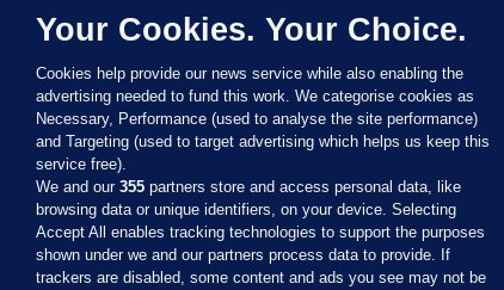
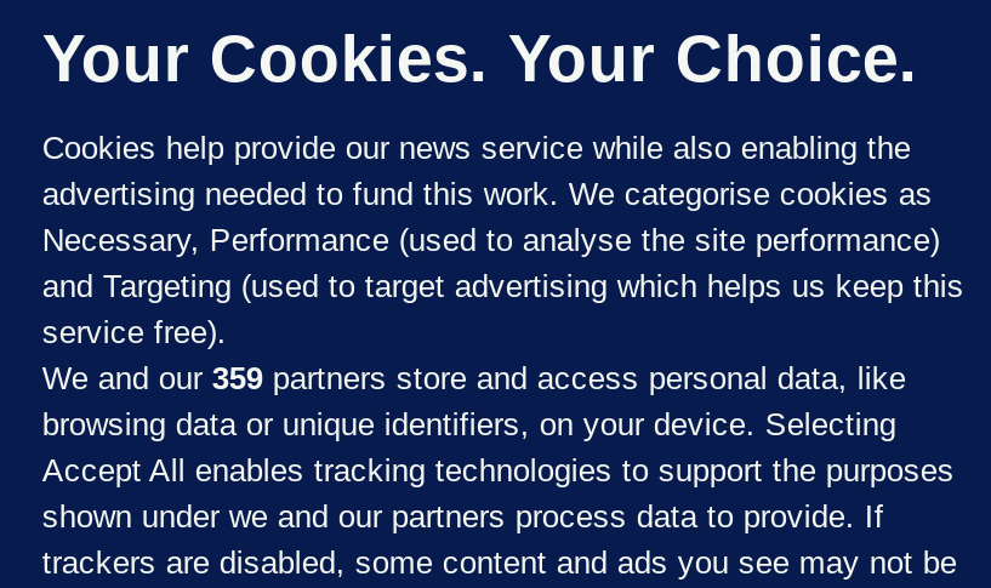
- We and our 355 partners store and access personal data, like
+ We and our 359 partners store and access personal data, like
